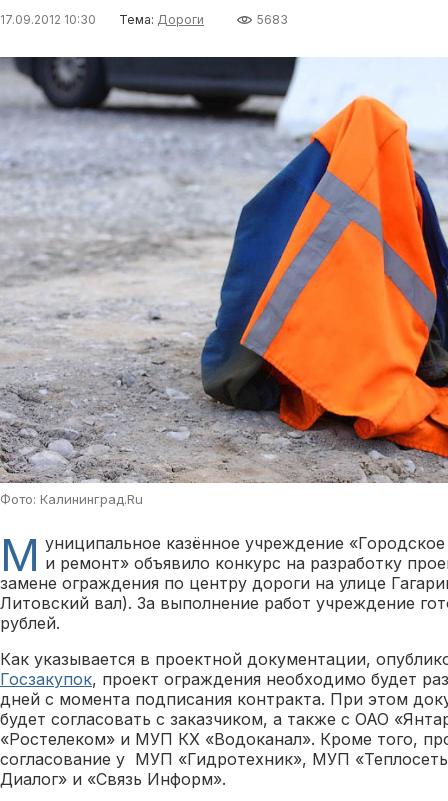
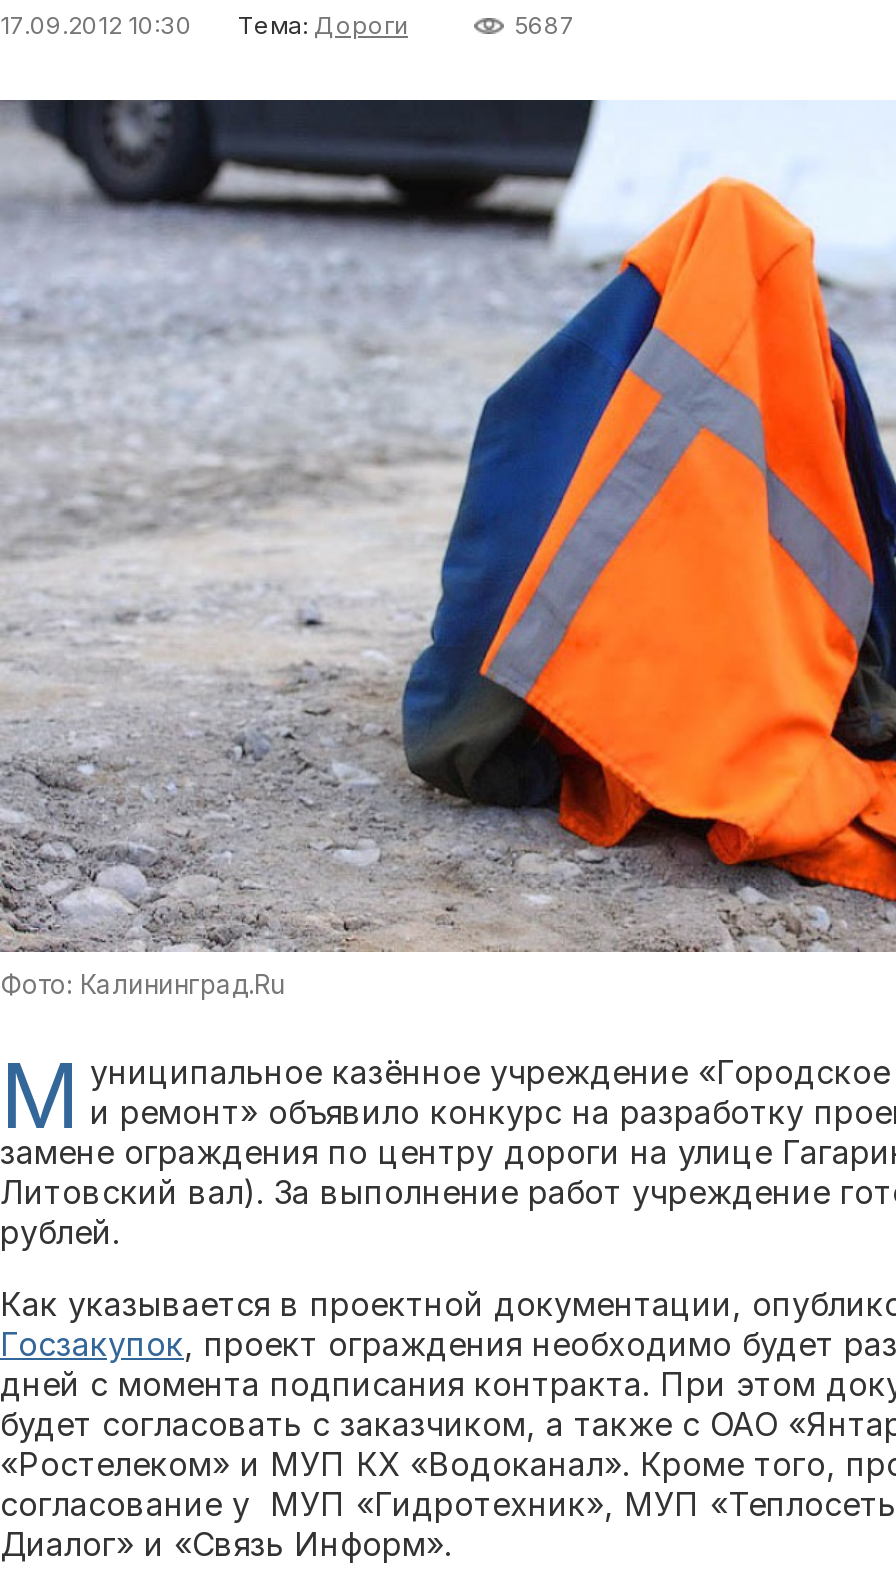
- 5683
+ 5687
